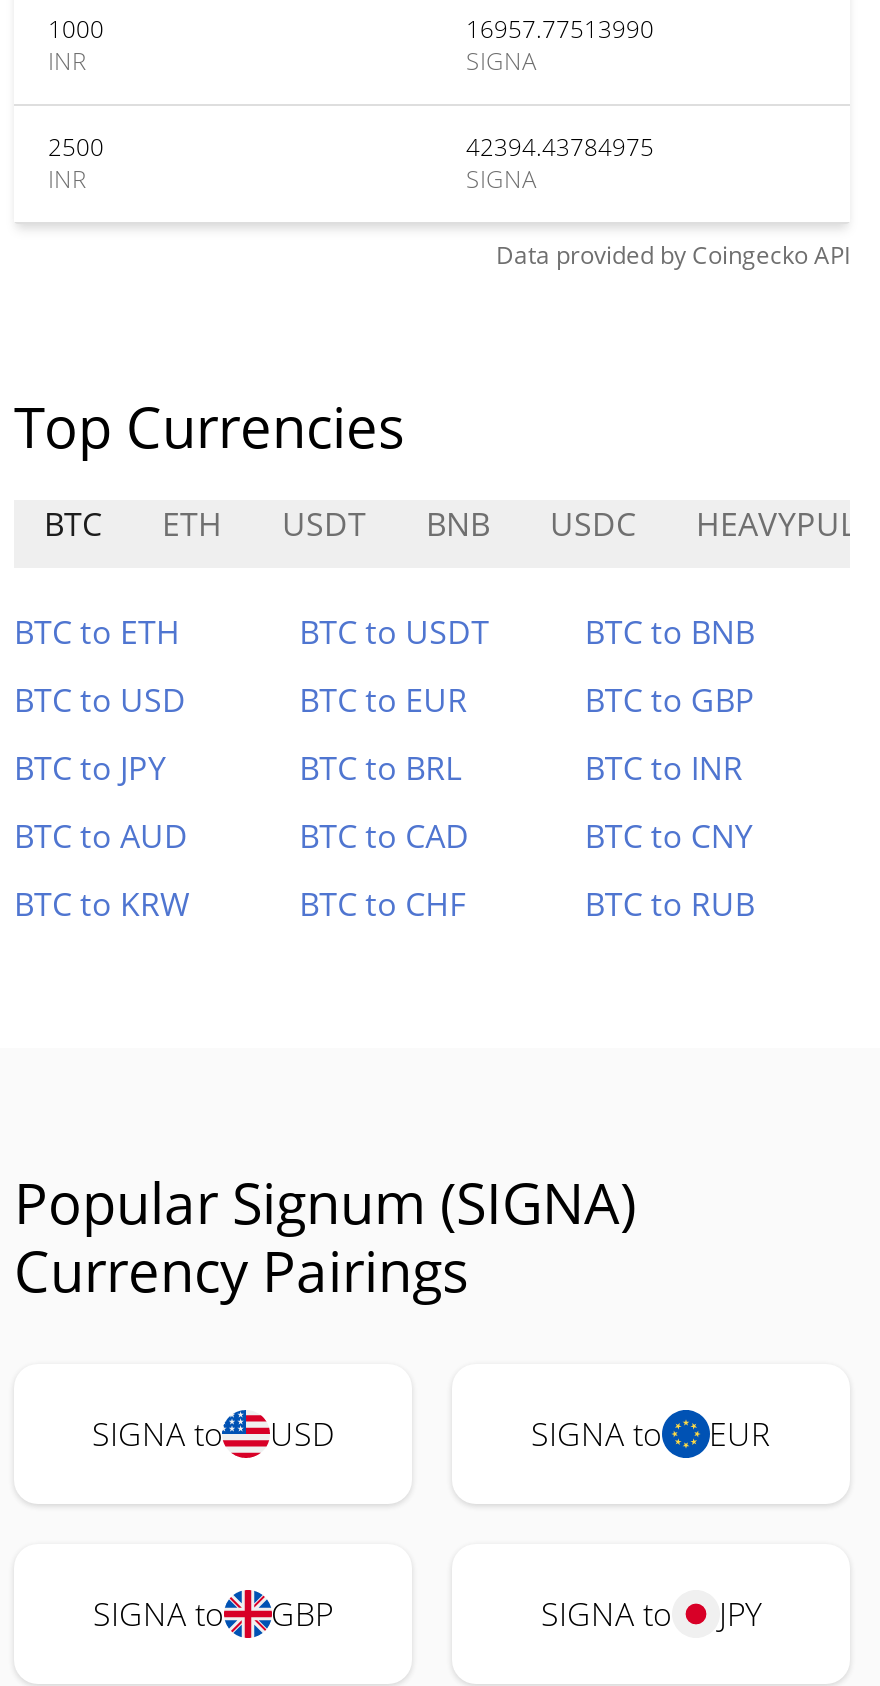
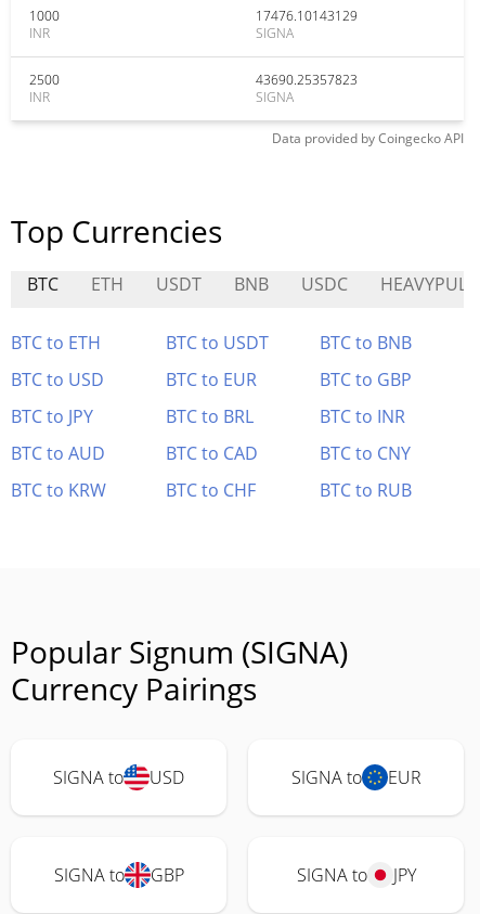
- 16957.77513990
+ 17476.10143129

- 42394.43784975
+ 43690.25357823
